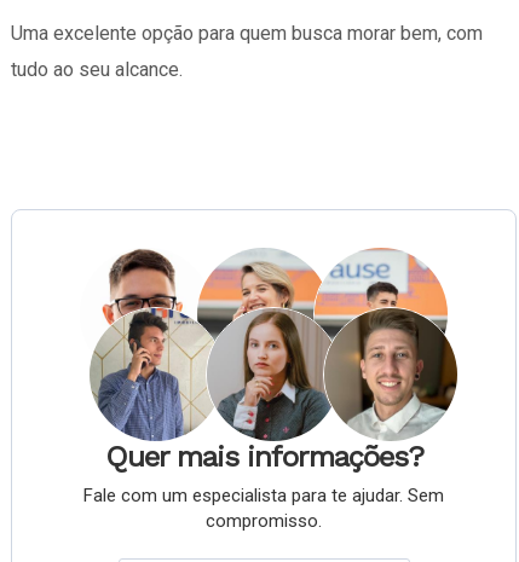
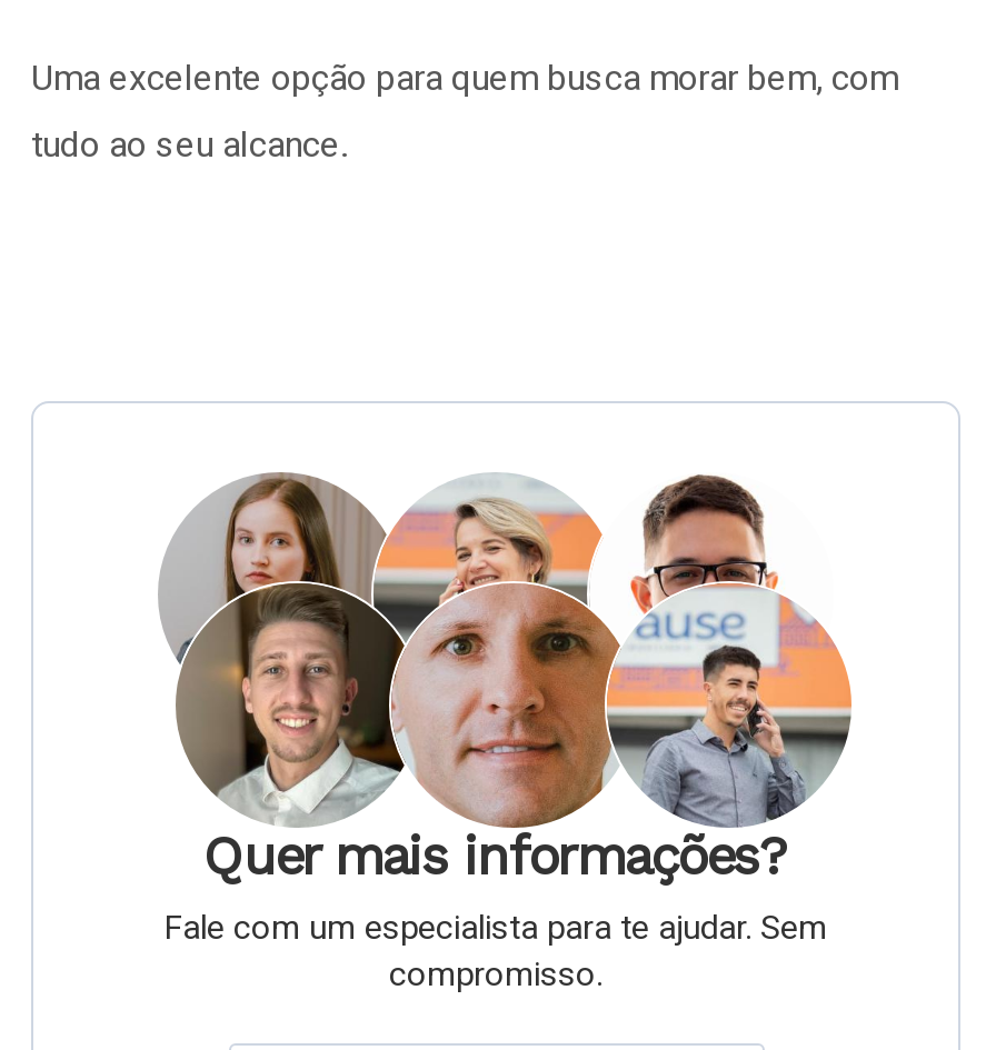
- [image]
+ [image]
